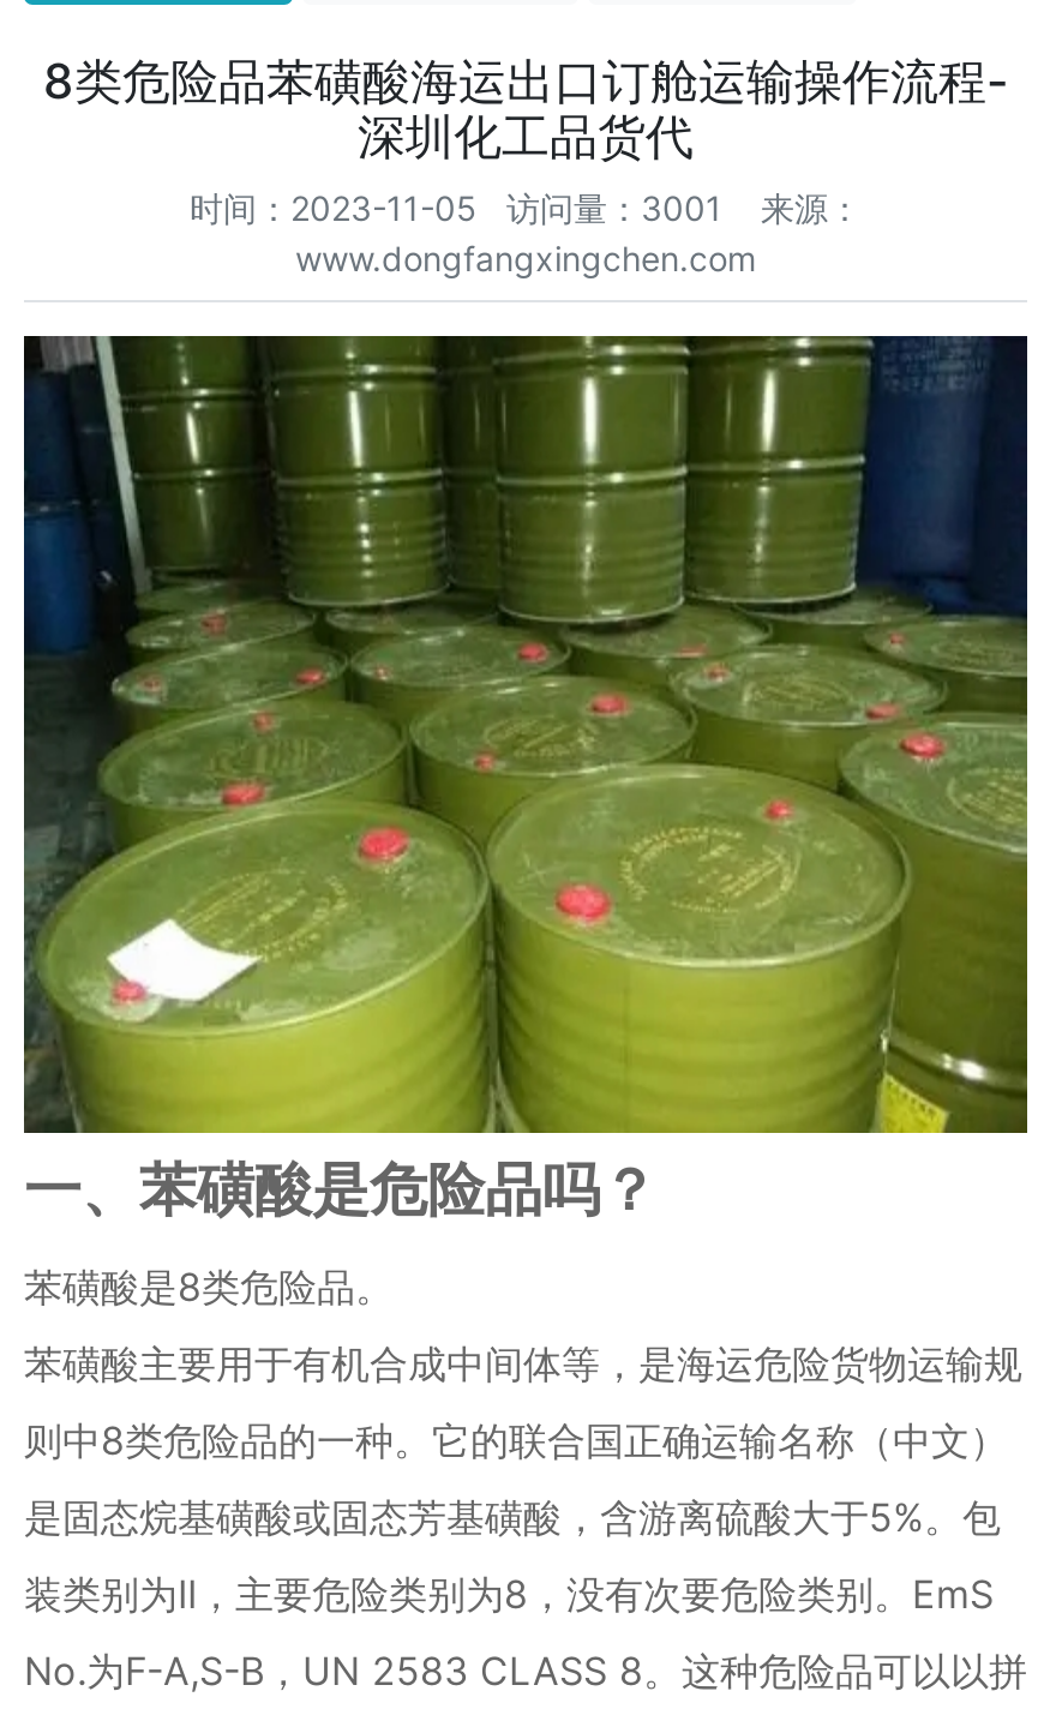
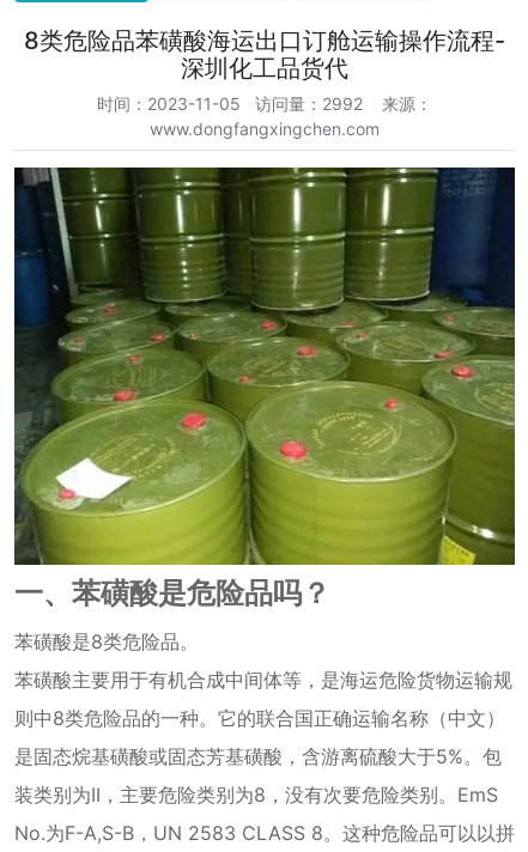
- 时间：2023-11-05 访问量：3001来源：
+ 时间：2023-11-05 访问量：2992来源：
